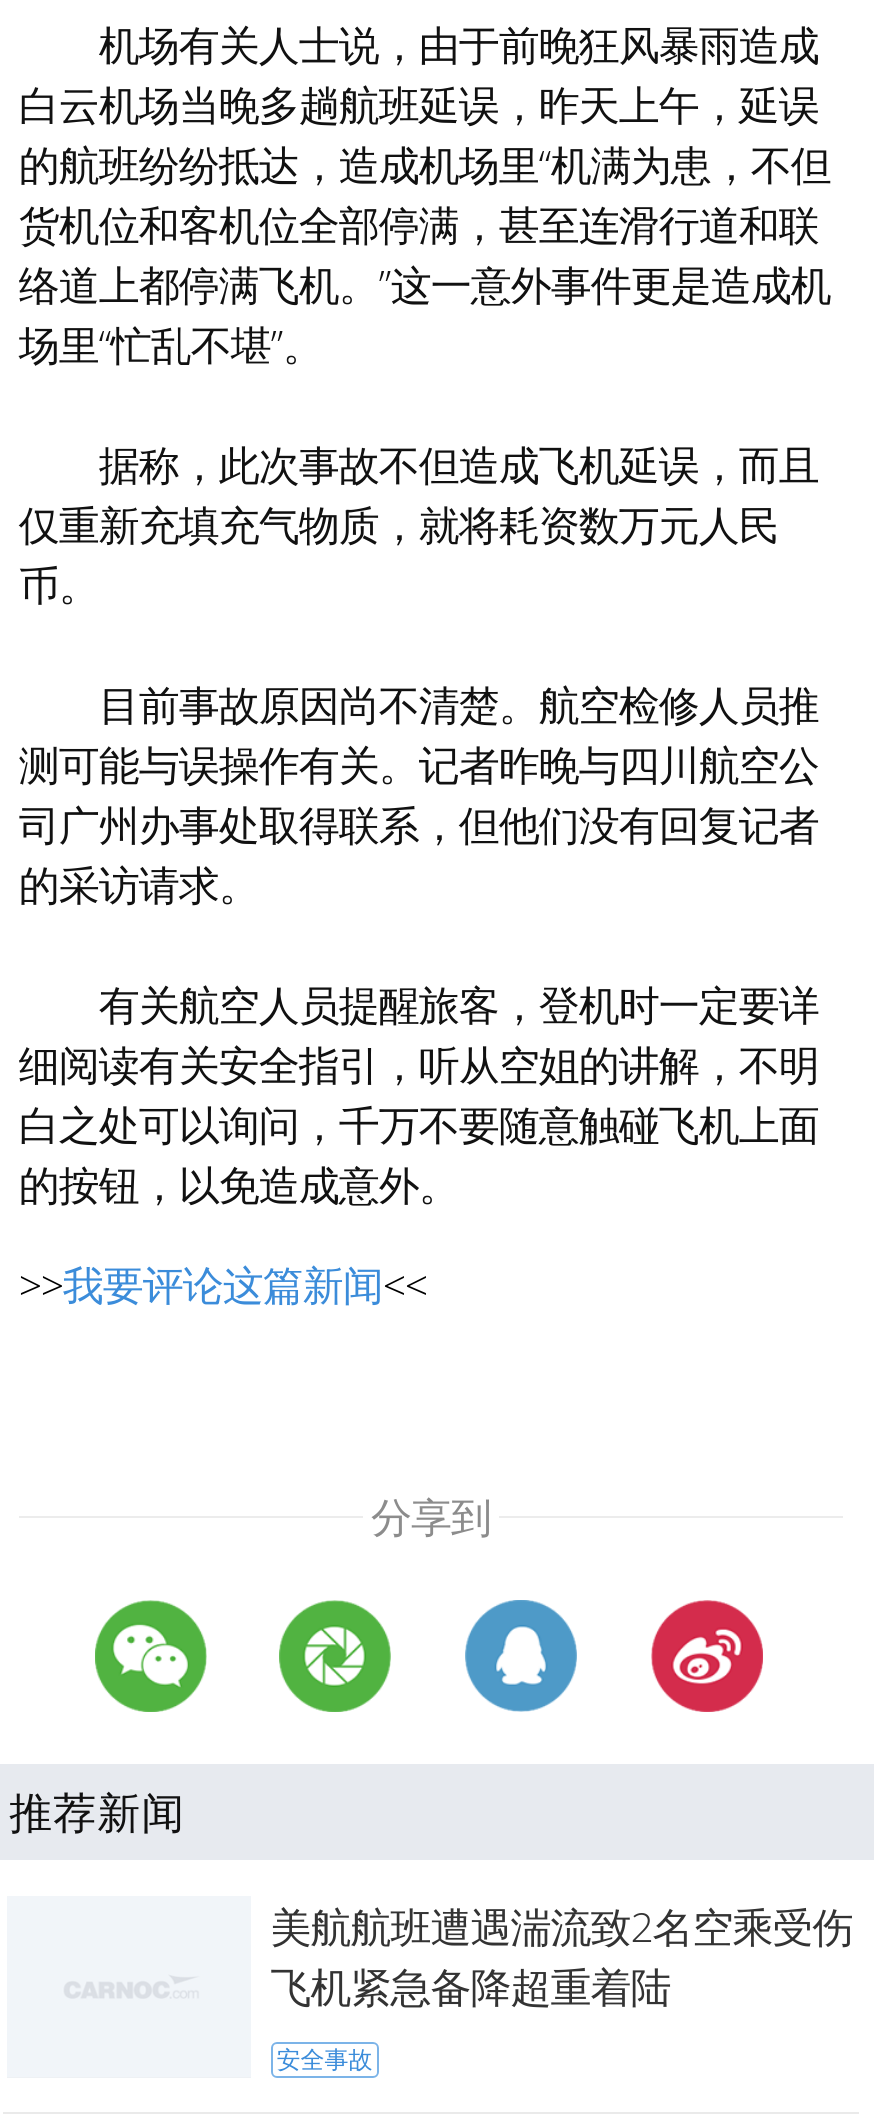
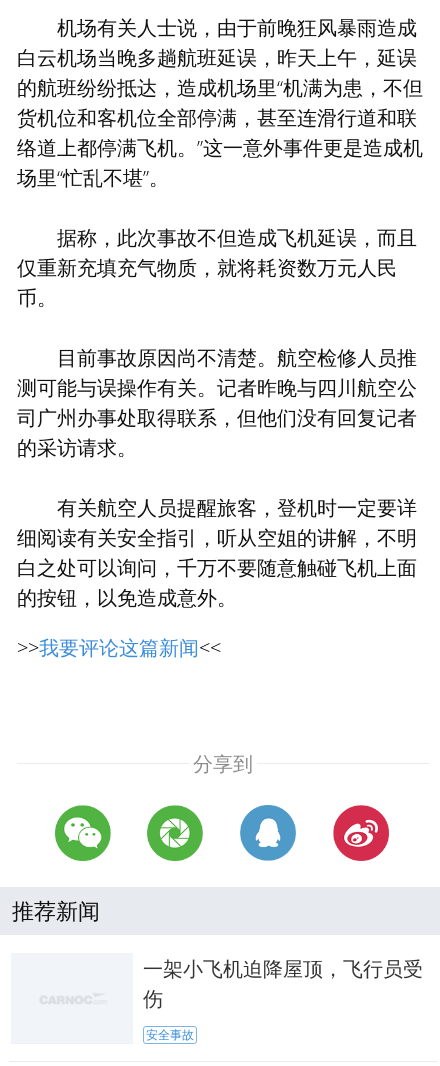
- 美航航班遭遇湍流致2名空乘受伤
- 飞机紧急备降超重着陆
+ 一架小飞机迫降屋顶，飞行员受
+ 伤
